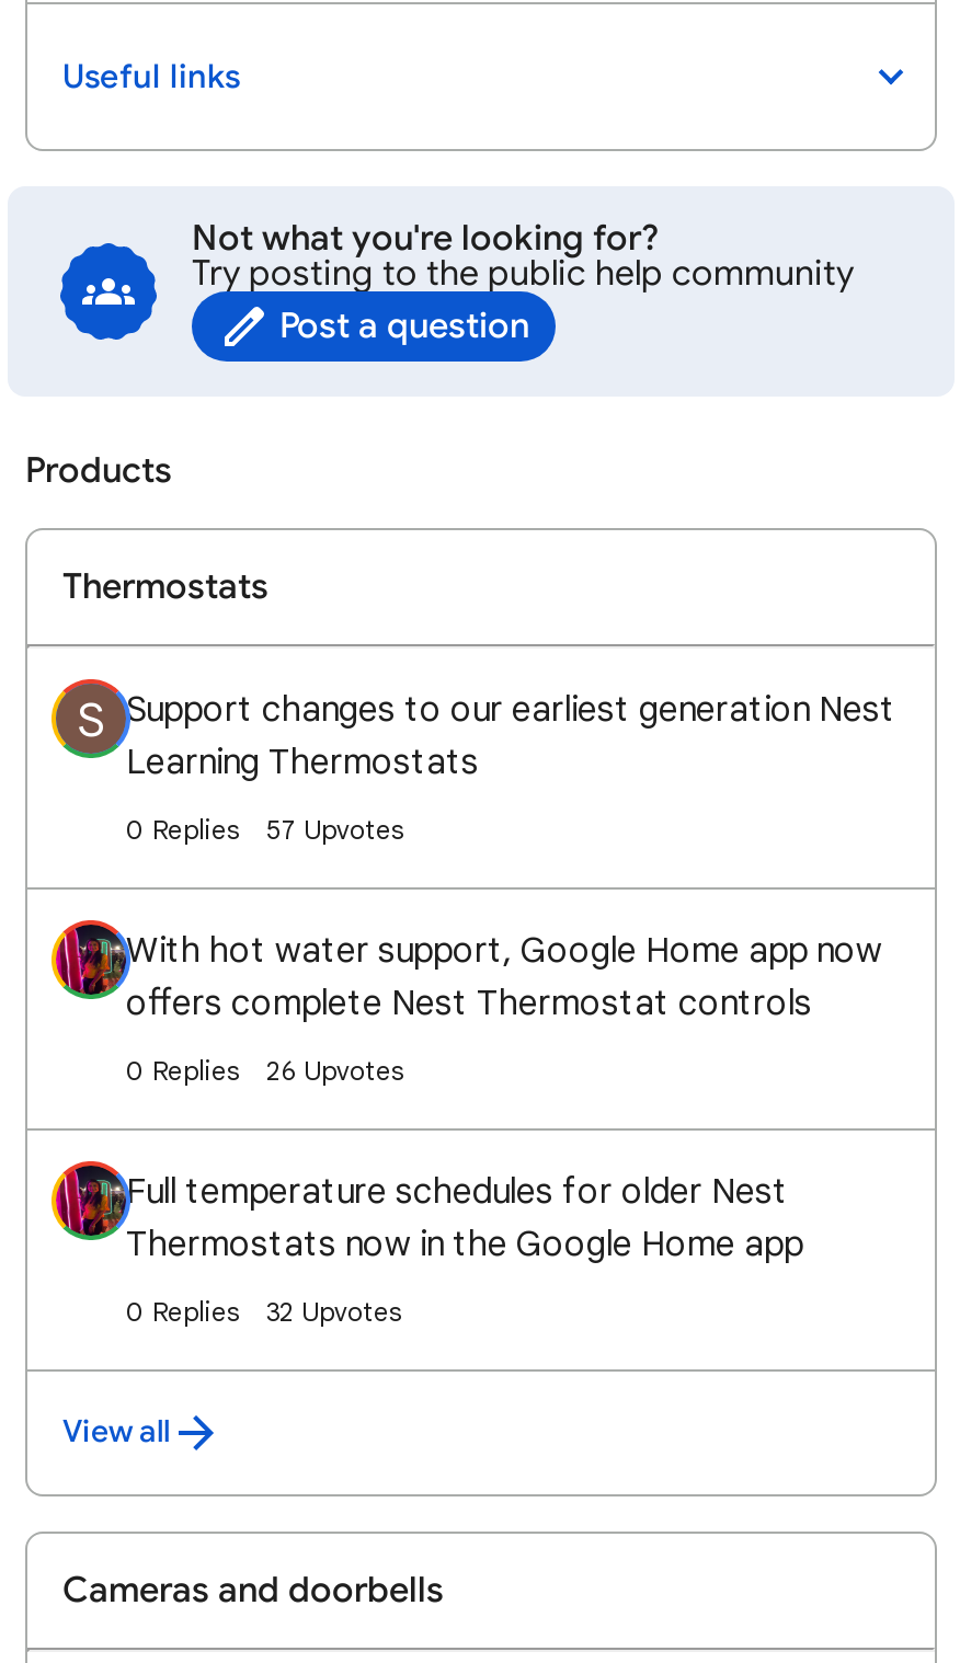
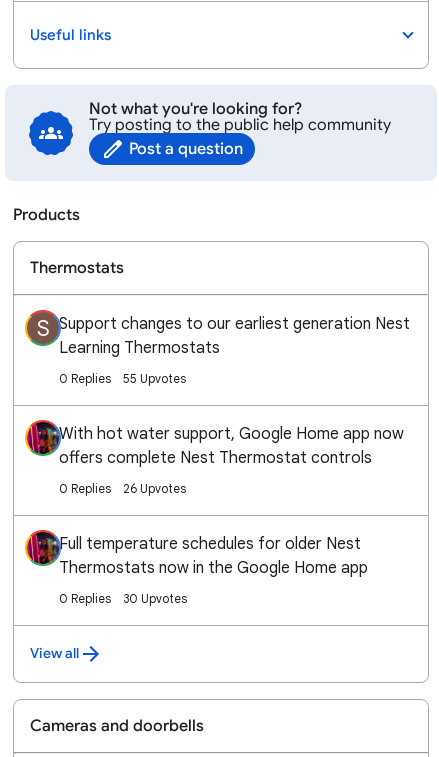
- 57 Upvotes
+ 55 Upvotes

- 32 Upvotes
+ 30 Upvotes
